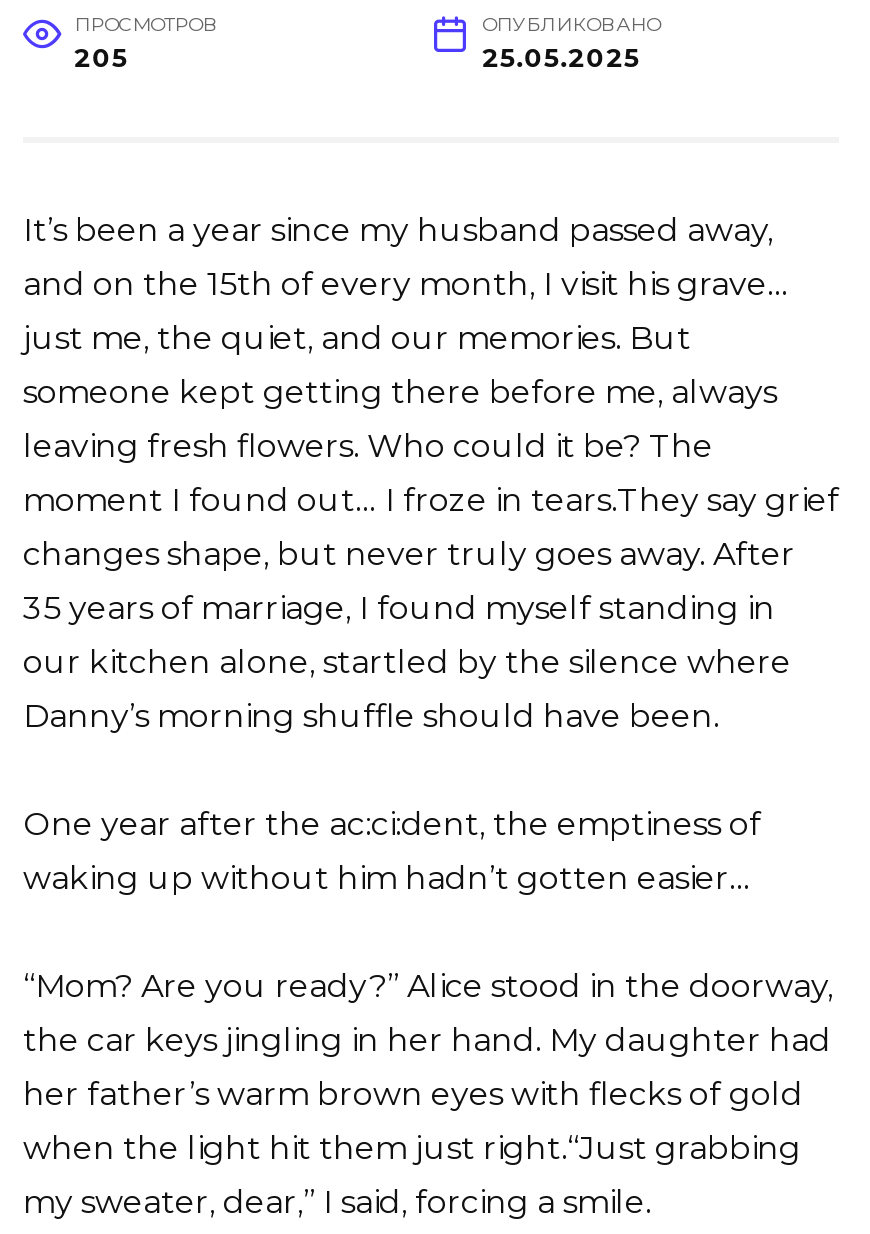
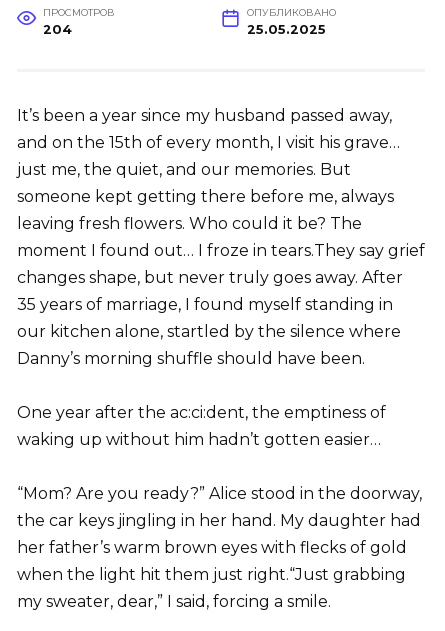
- 205
+ 204
